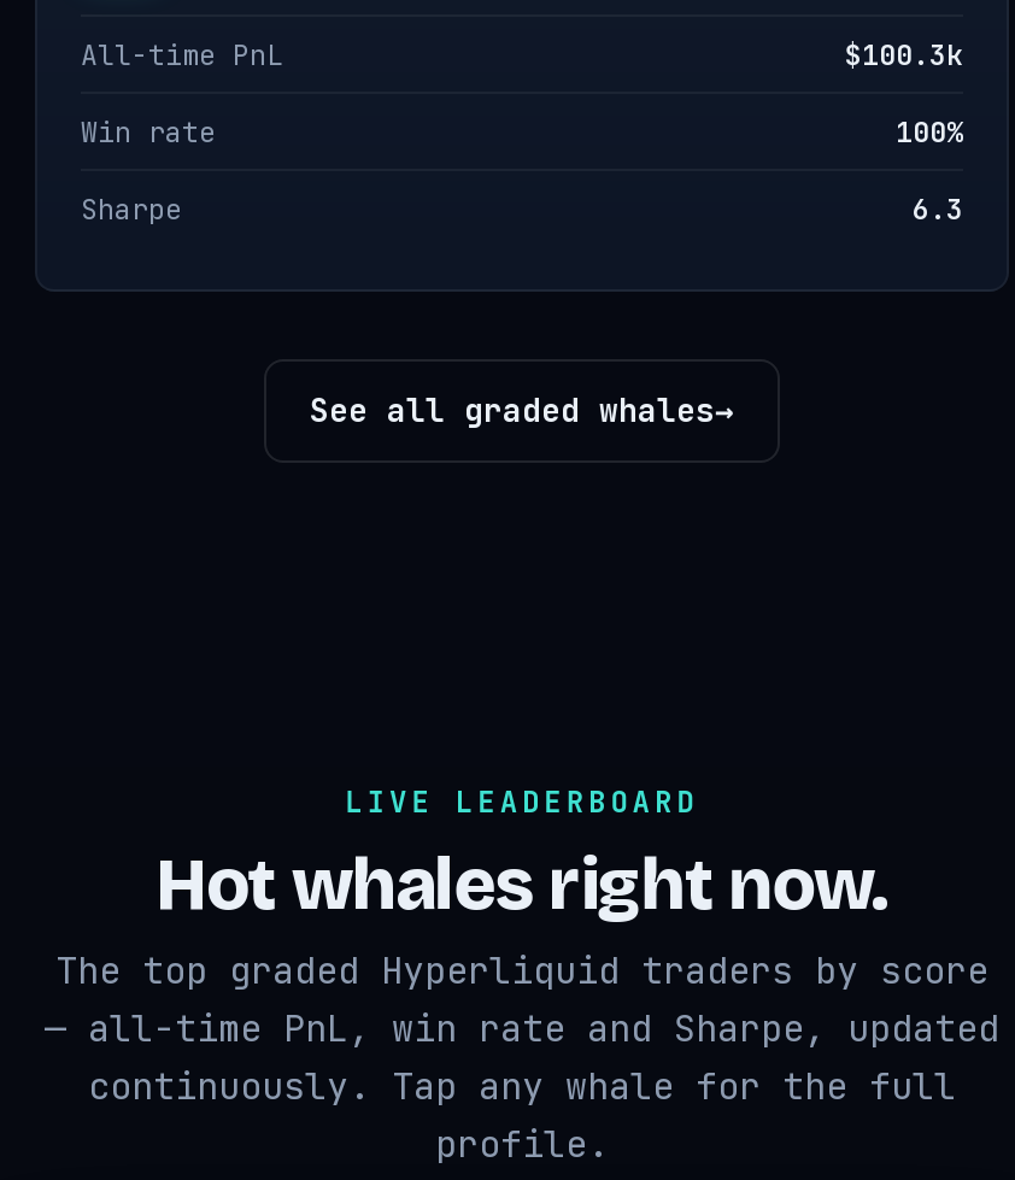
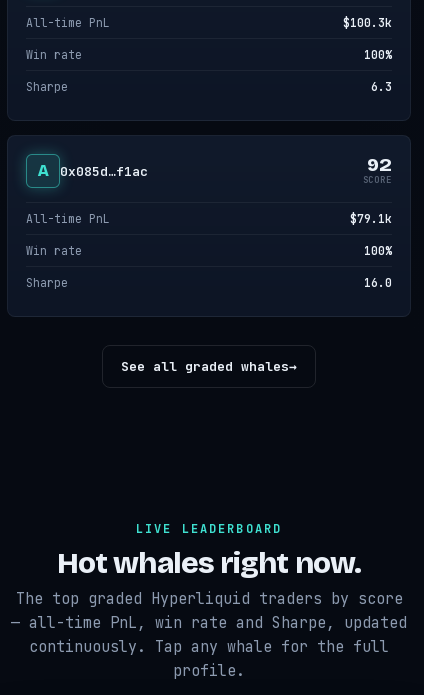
+ A
+ 0x085d…f1ac
+ 92
+ SCORE
+ All-time PnL
+ $79.1k
+ Win rate
+ 100%
+ Sharpe
+ 16.0
